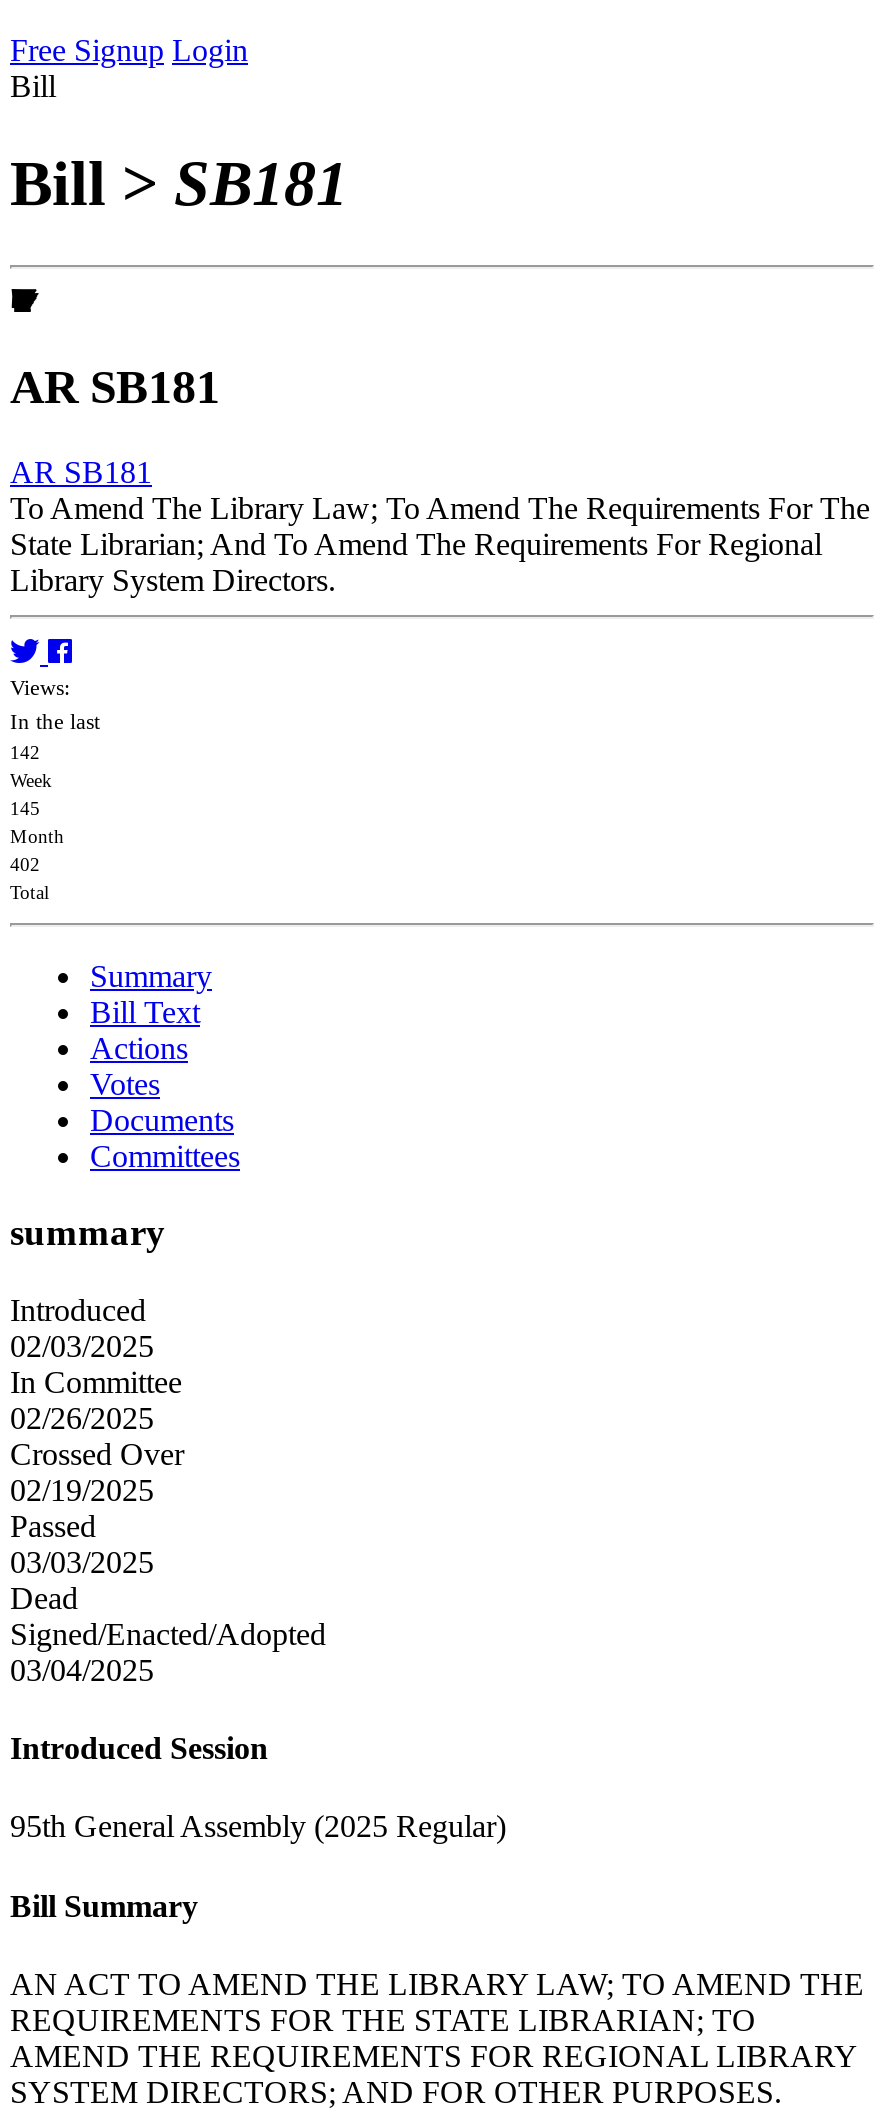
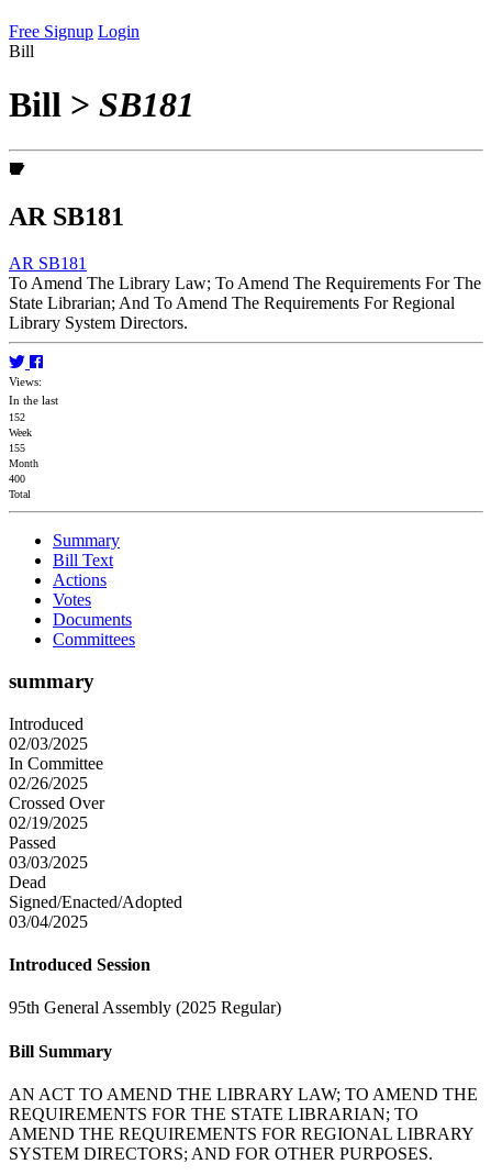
- 142
+ 152

- 145
+ 155

- 402
+ 400
